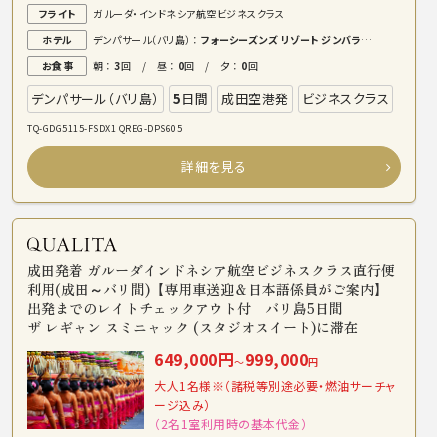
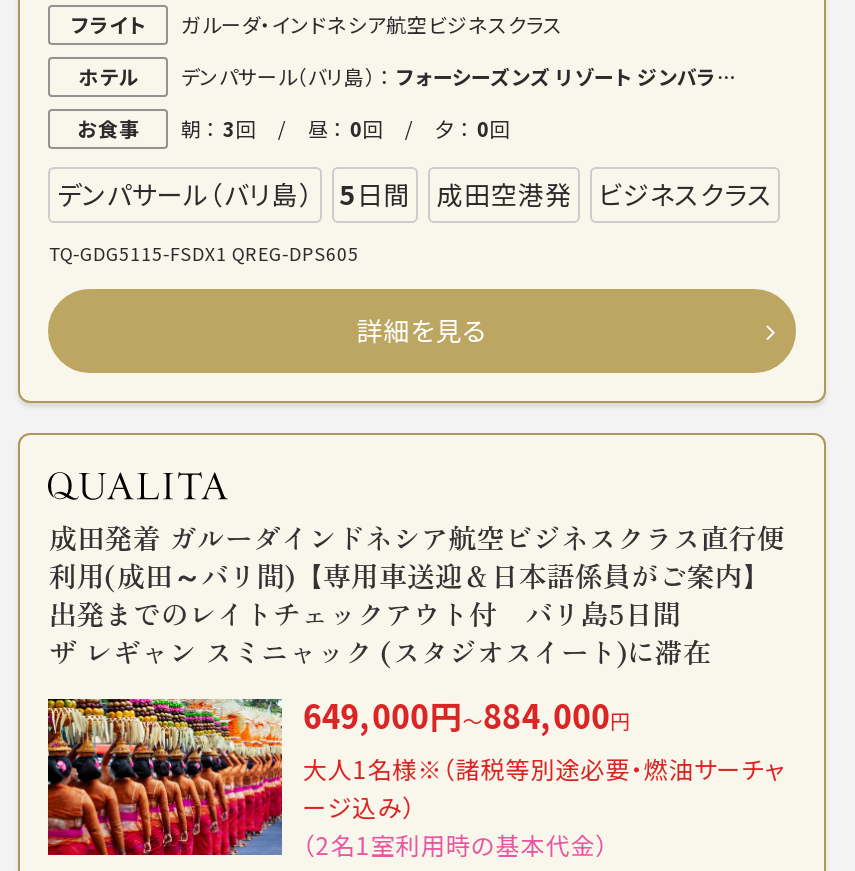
- 649,000円～999,000円
+ 649,000円～884,000円
